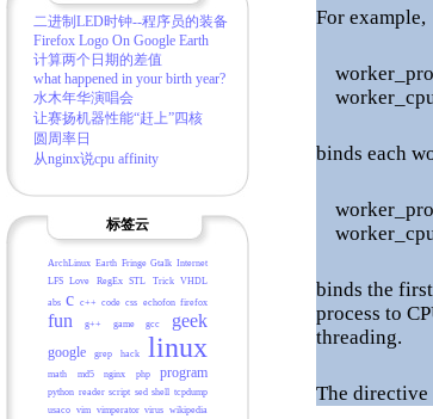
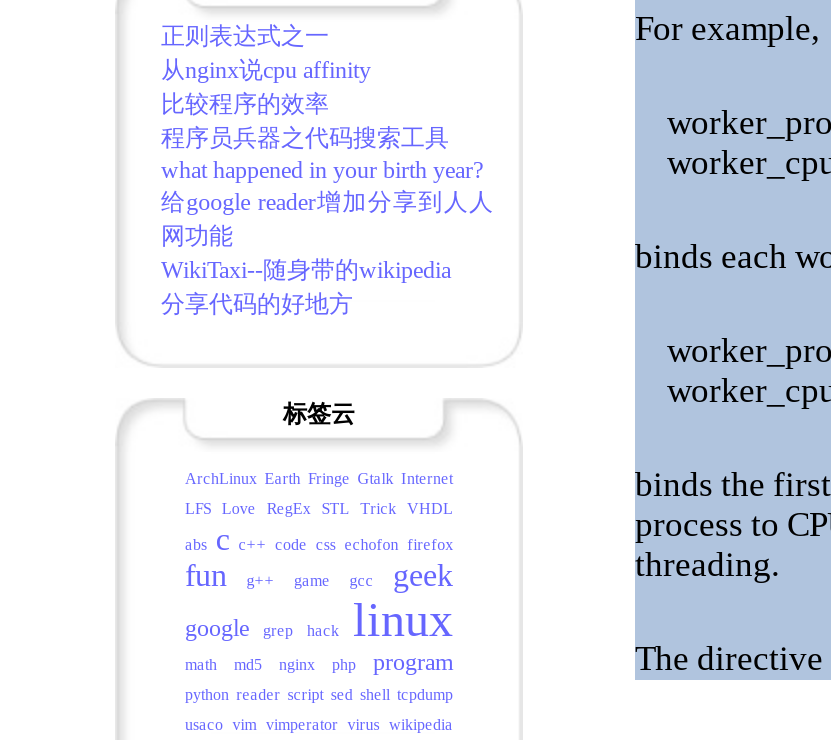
- 二进制LED时钟--程序员的装备
- Firefox Logo On Google Earth
- 计算两个日期的差值
+ 正则表达式之一
+ 比较程序的效率
+ 程序员兵器之代码搜索工具

- 水木年华演唱会
- 让赛扬机器性能“赶上”四核
- 圆周率日
+ 给google reader增加分享到人人
+ 网功能
+ WikiTaxi--随身带的wikipedia
+ 分享代码的好地方

moved up: 从nginx说cpu affinity
